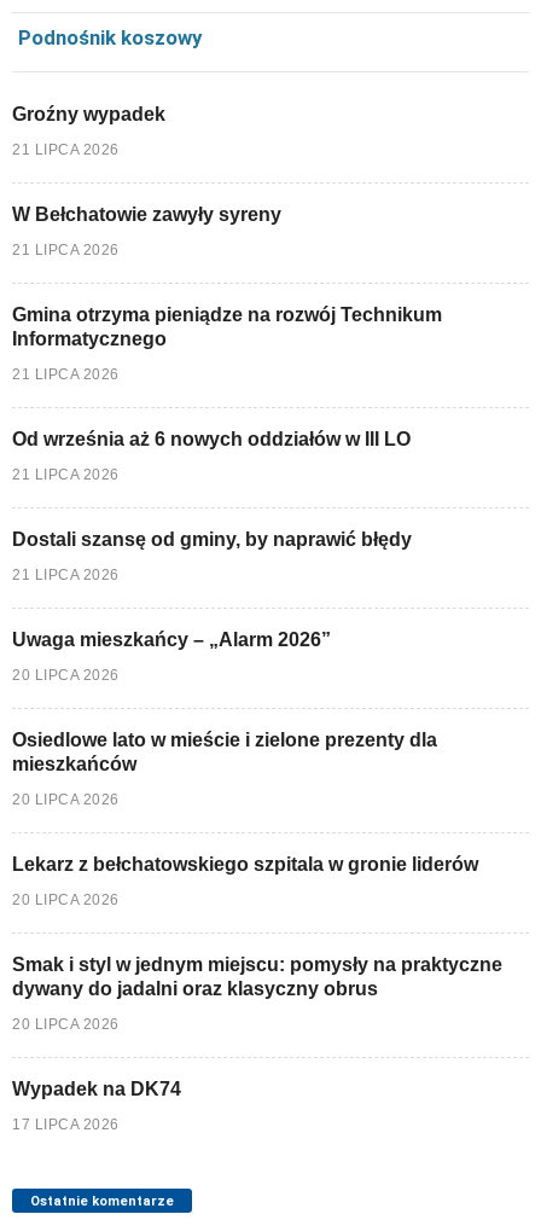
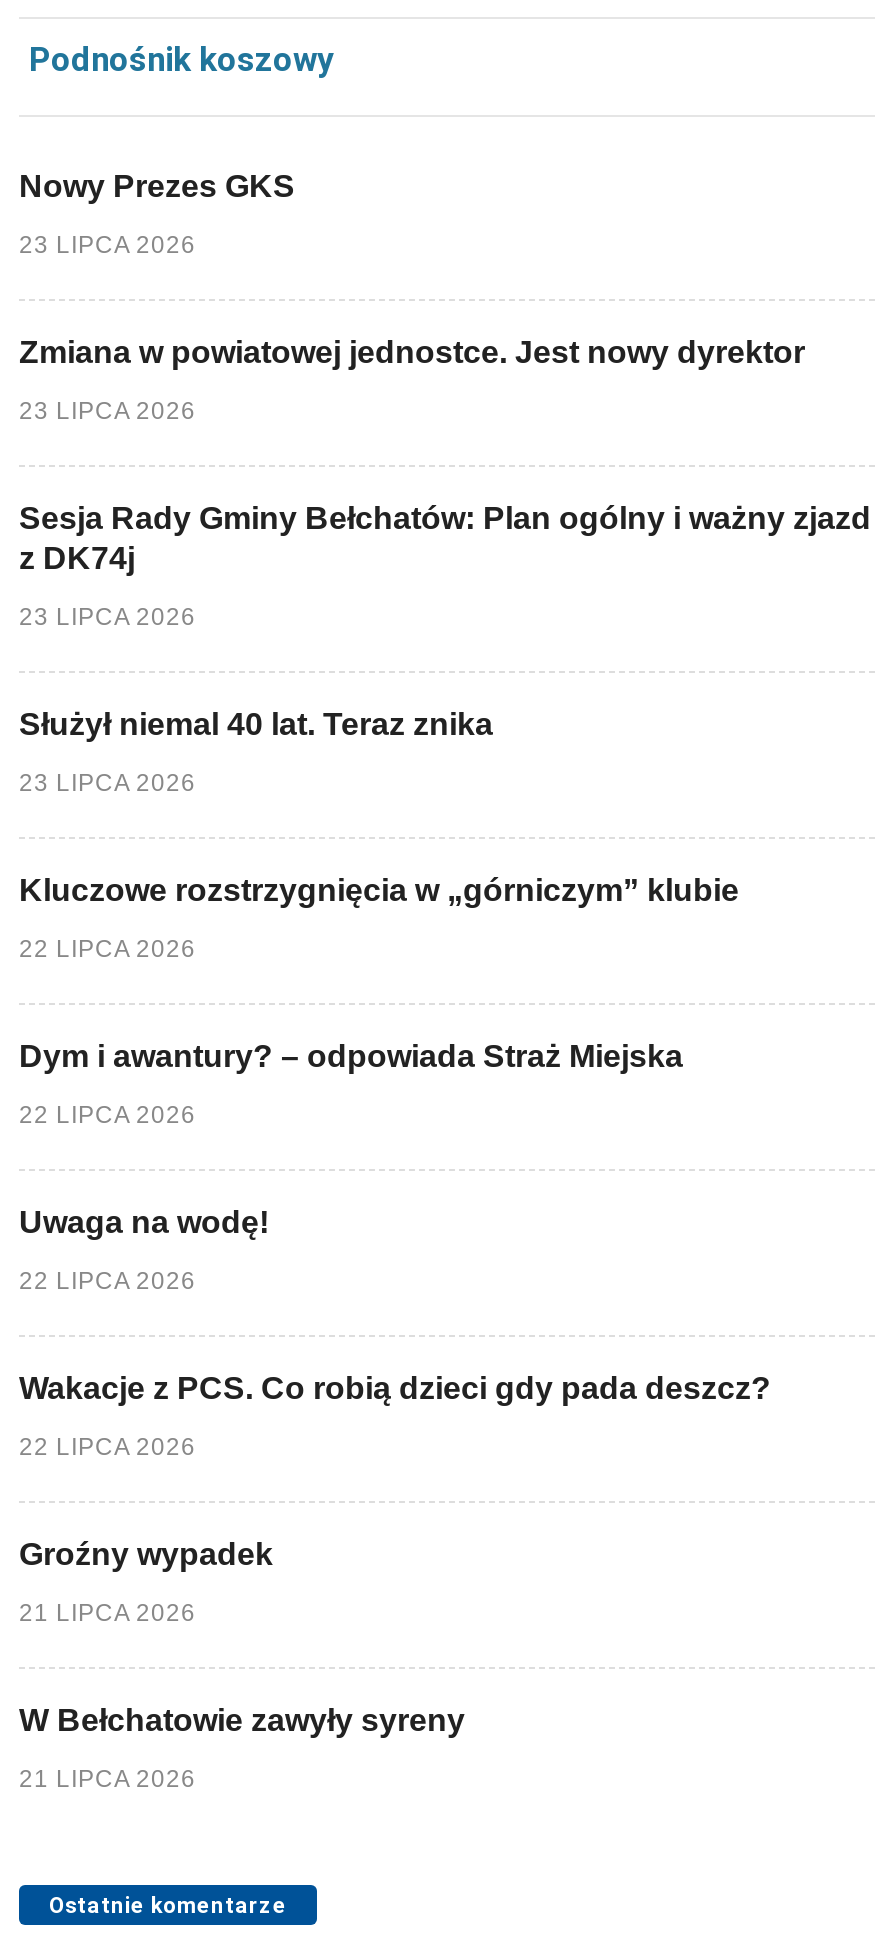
+ Nowy Prezes GKS
+ 23 LIPCA 2026
+ Zmiana w powiatowej jednostce. Jest nowy dyrektor
+ 23 LIPCA 2026
+ Sesja Rady Gminy Bełchatów: Plan ogólny i ważny zjazd
+ z DK74j
+ 23 LIPCA 2026
+ Służył niemal 40 lat. Teraz znika
+ 23 LIPCA 2026
+ Kluczowe rozstrzygnięcia w „górniczym” klubie
+ 22 LIPCA 2026
+ Dym i awantury? – odpowiada Straż Miejska
+ 22 LIPCA 2026
+ Uwaga na wodę!
+ 22 LIPCA 2026
+ Wakacje z PCS. Co robią dzieci gdy pada deszcz?
+ 22 LIPCA 2026

moved down: Groźny wypadek | 21 LIPCA 2026 | W Bełchatowie zawyły syreny | 21 LIPCA 2026

- Gmina otrzyma pieniądze na rozwój Technikum
- Informatycznego
- 21 LIPCA 2026
- Od września aż 6 nowych oddziałów w III LO
- 21 LIPCA 2026
- Dostali szansę od gminy, by naprawić błędy
- 21 LIPCA 2026
- Uwaga mieszkańcy – „Alarm 2026”
- 20 LIPCA 2026
- Osiedlowe lato w mieście i zielone prezenty dla
- mieszkańców
- 20 LIPCA 2026
- Lekarz z bełchatowskiego szpitala w gronie liderów
- 20 LIPCA 2026
- Smak i styl w jednym miejscu: pomysły na praktyczne
- dywany do jadalni oraz klasyczny obrus
- 20 LIPCA 2026
- Wypadek na DK74
- 17 LIPCA 2026
